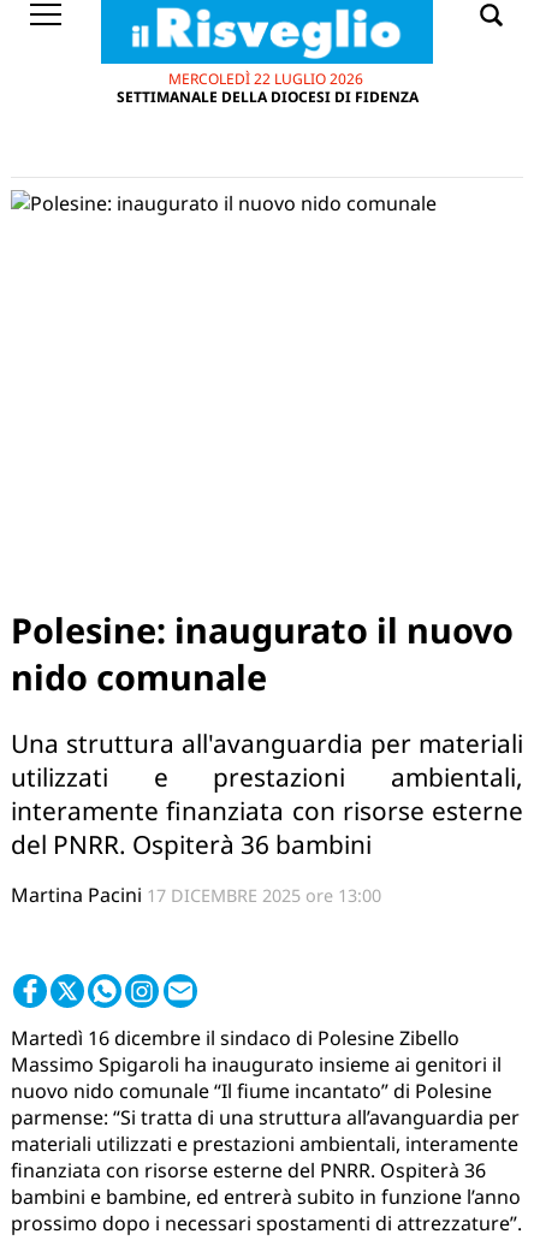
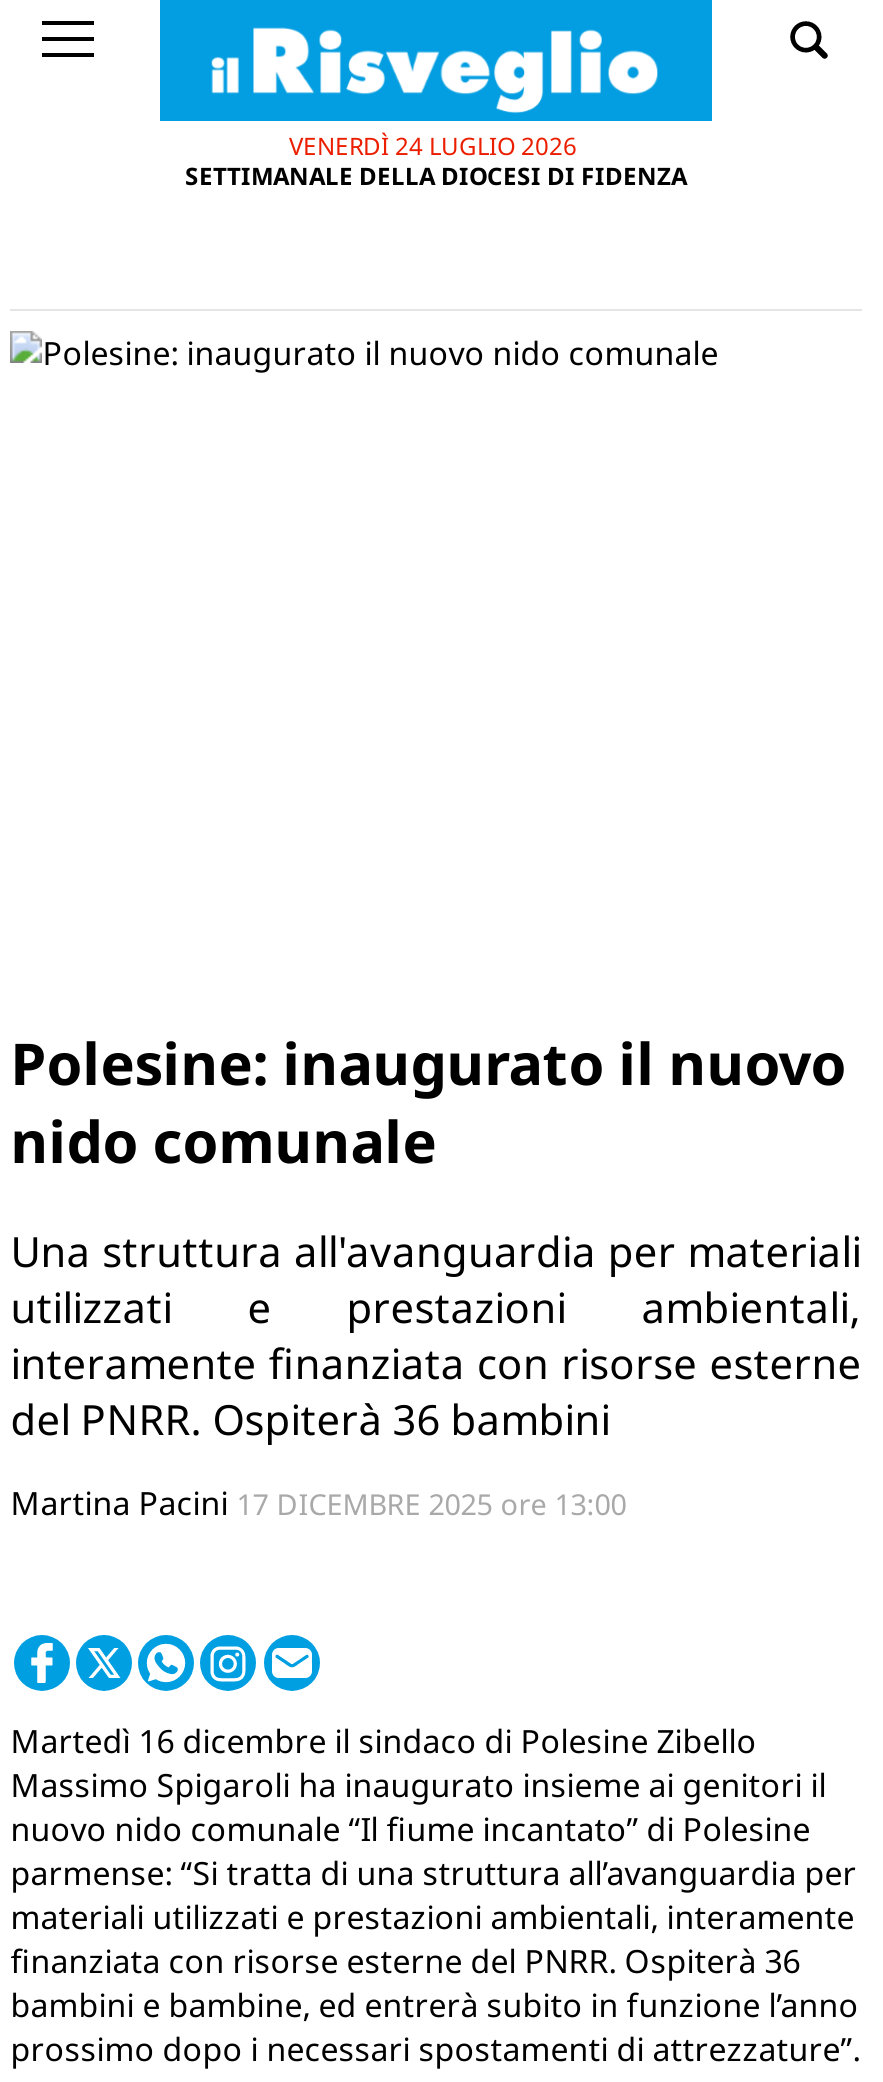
- MERCOLEDÌ 22 LUGLIO 2026
+ VENERDÌ 24 LUGLIO 2026
